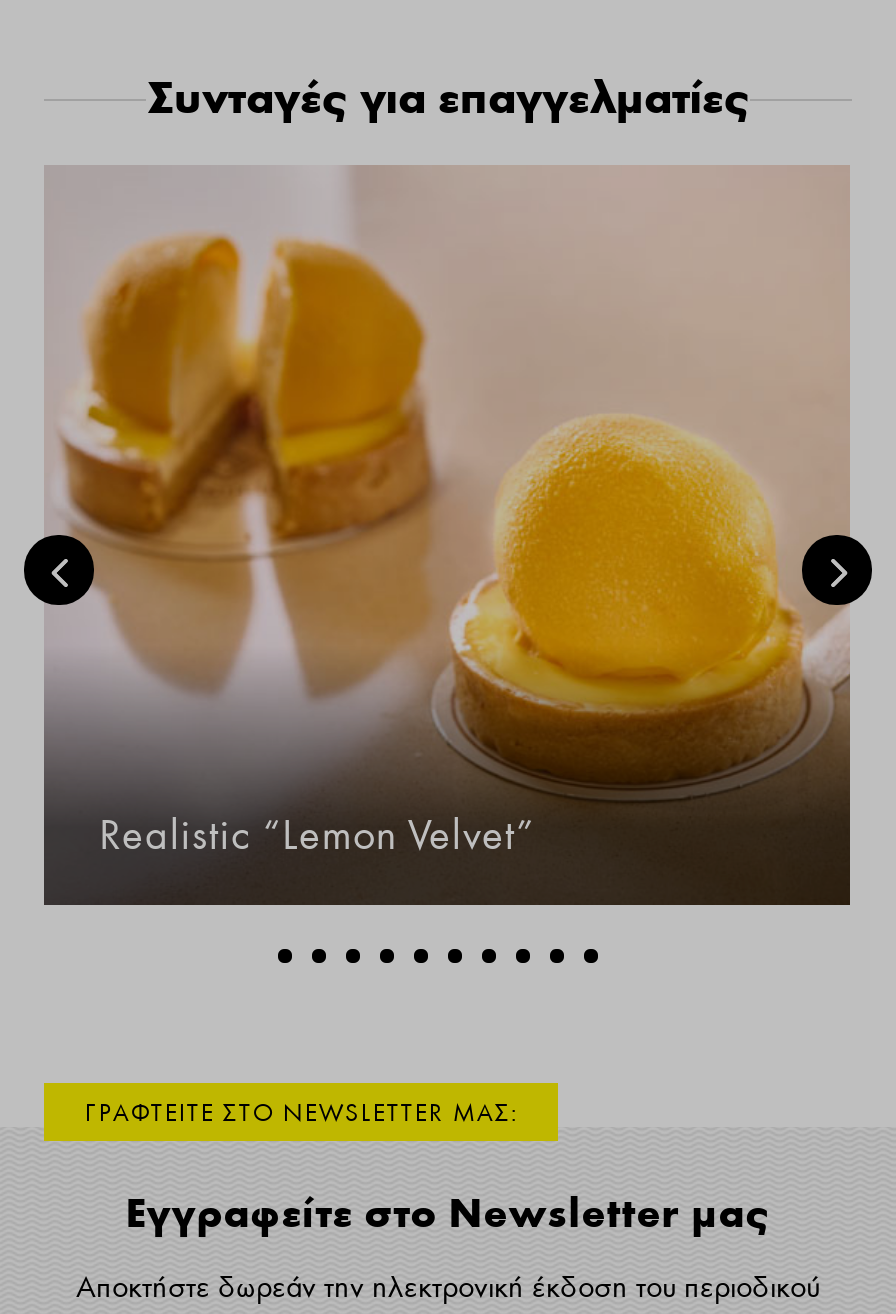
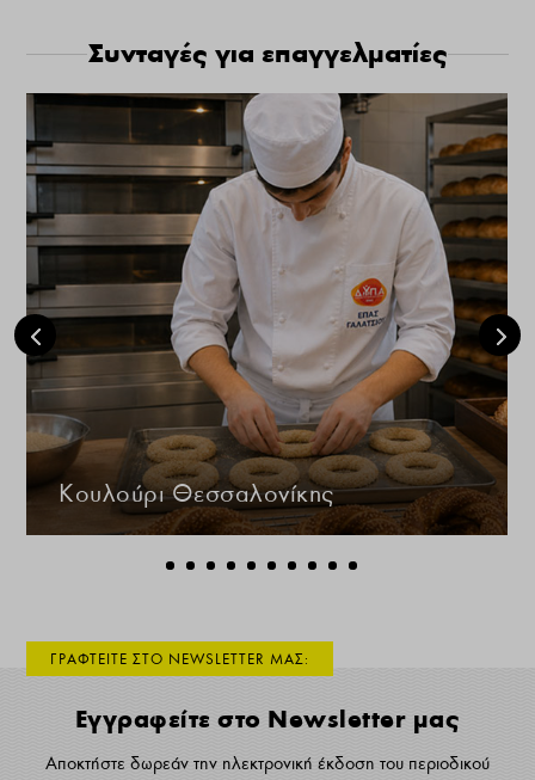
- [image]
- Realistic “Lemon Velvet”
+ [image]
+ Κουλούρι Θεσσαλονίκης
